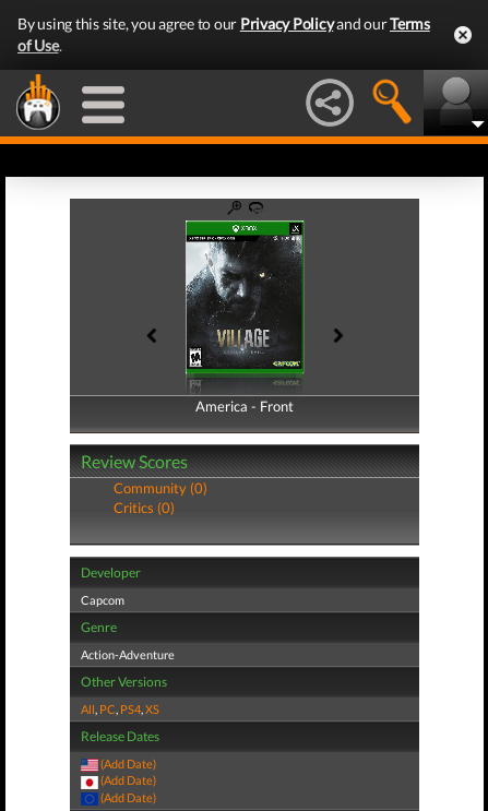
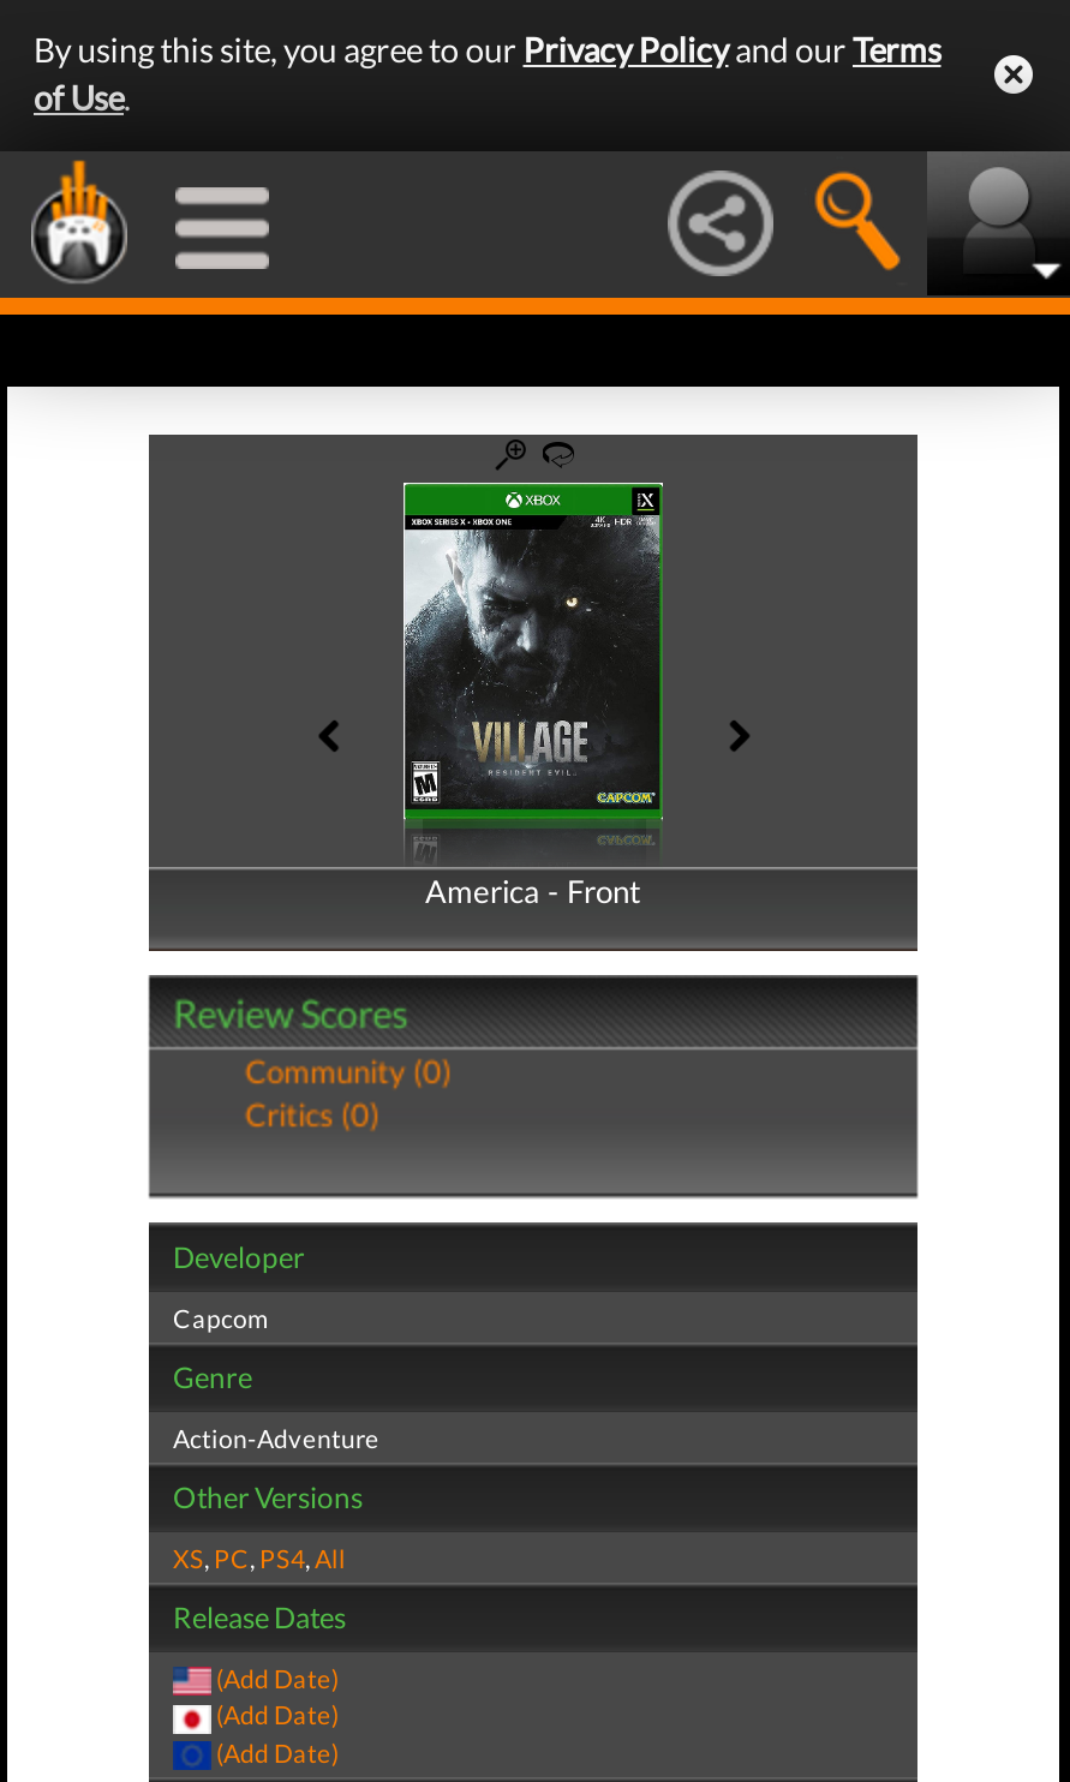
- All, PC, PS4, XS
+ XS, PC, PS4, All
